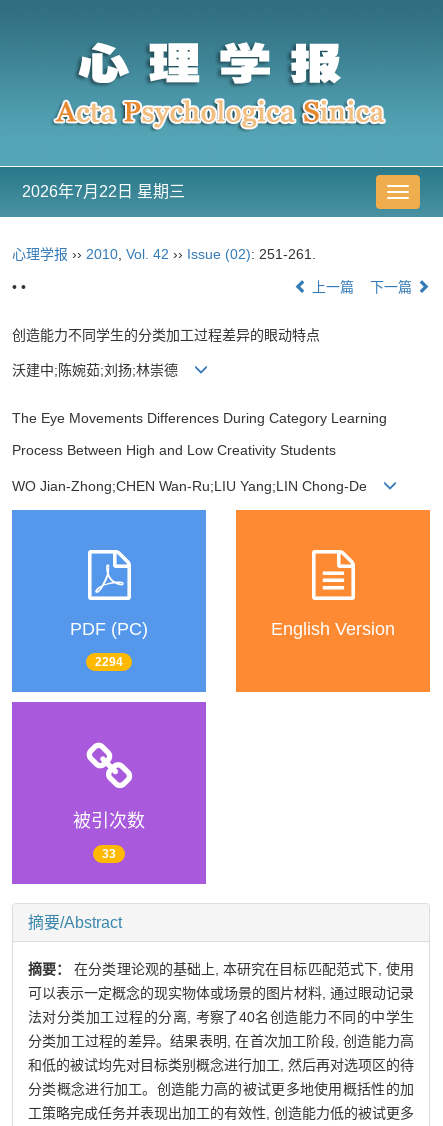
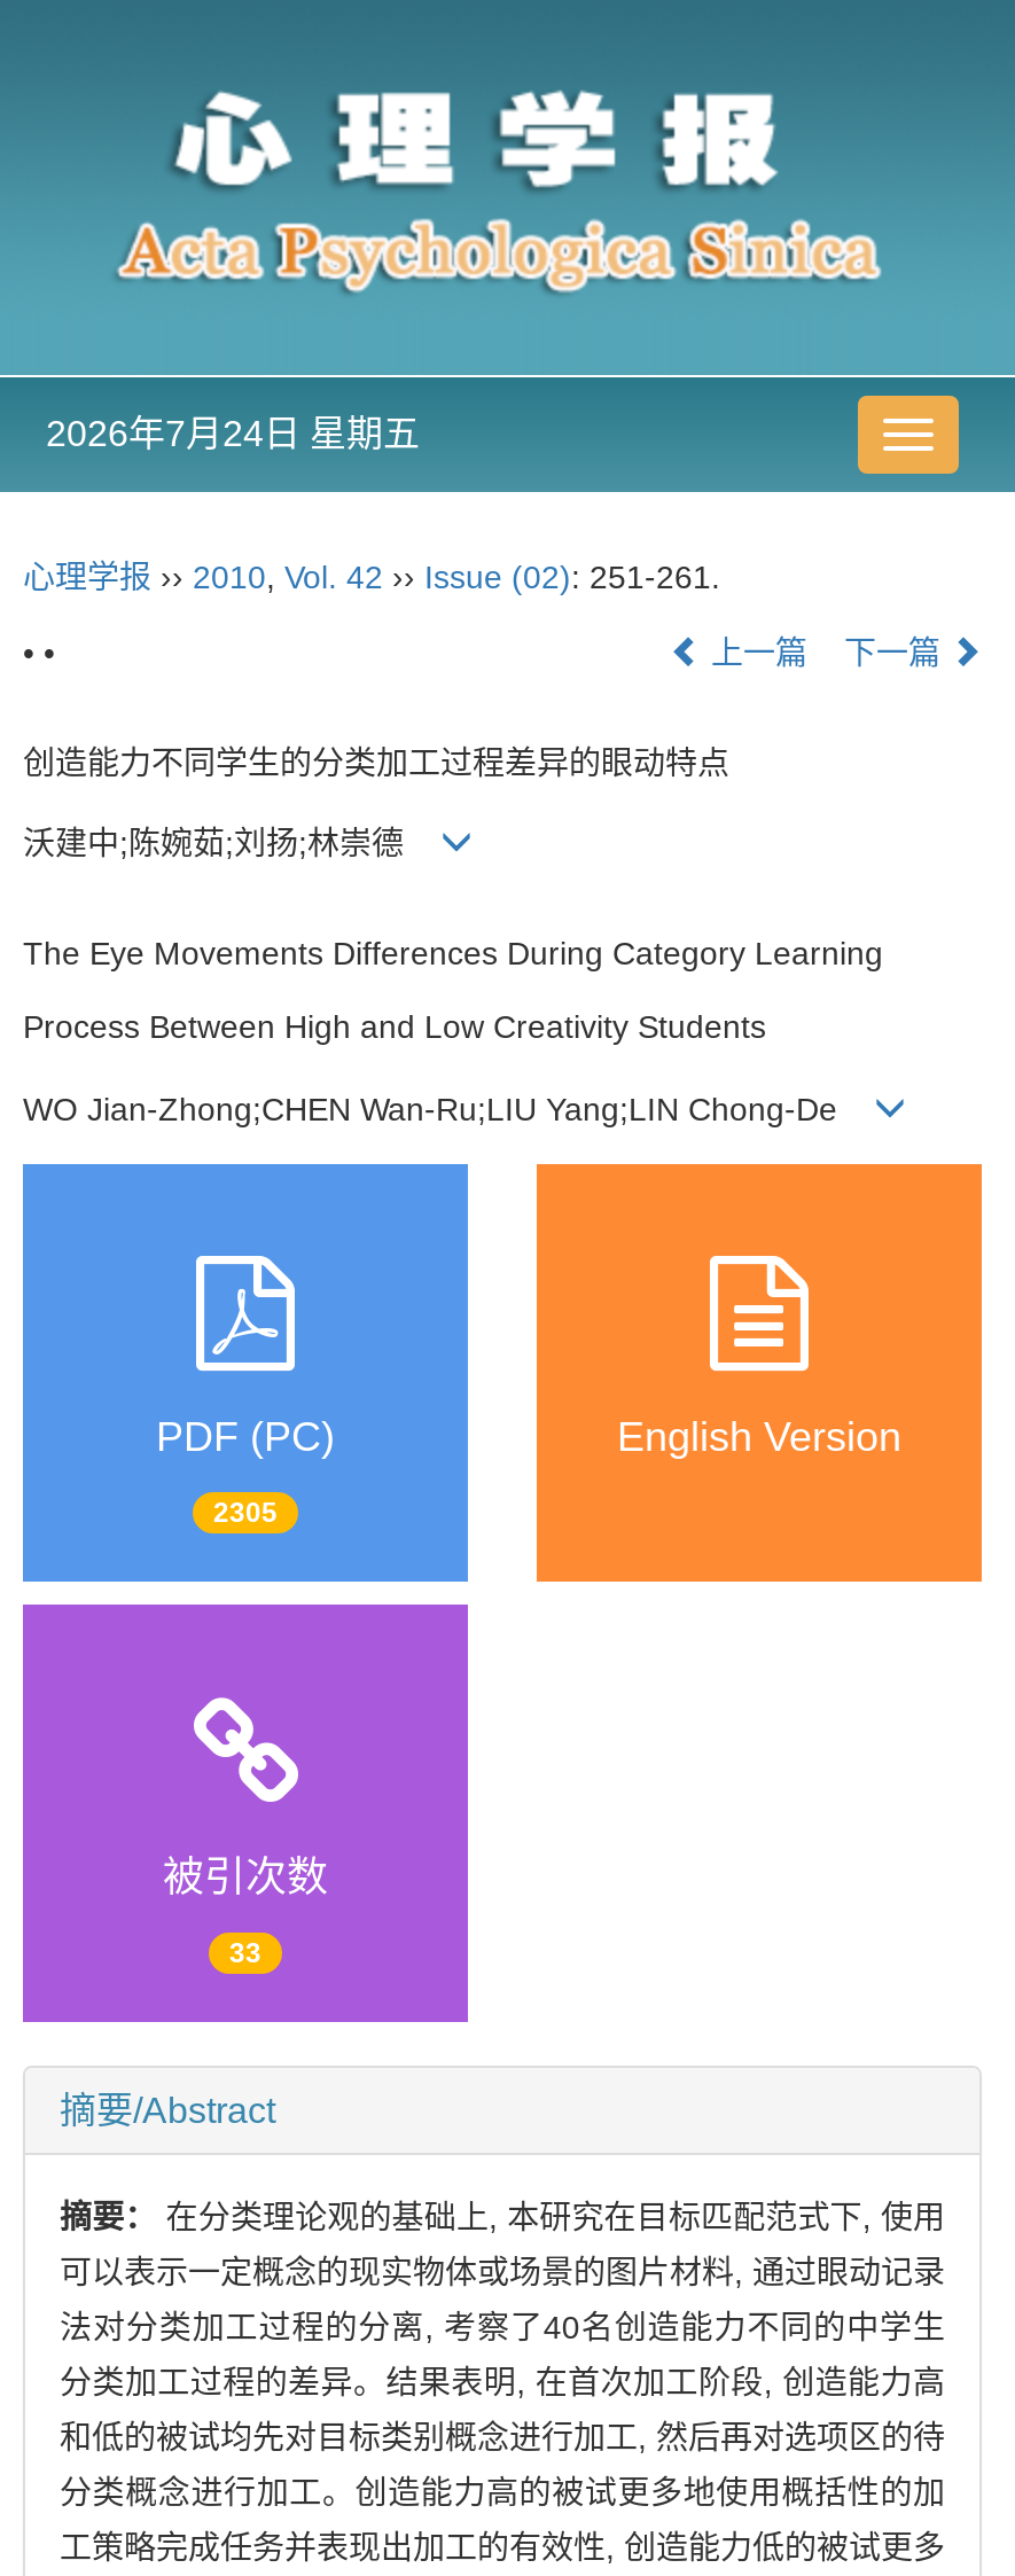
- 2026年7月22日 星期三
+ 2026年7月24日 星期五

- 2294
+ 2305
